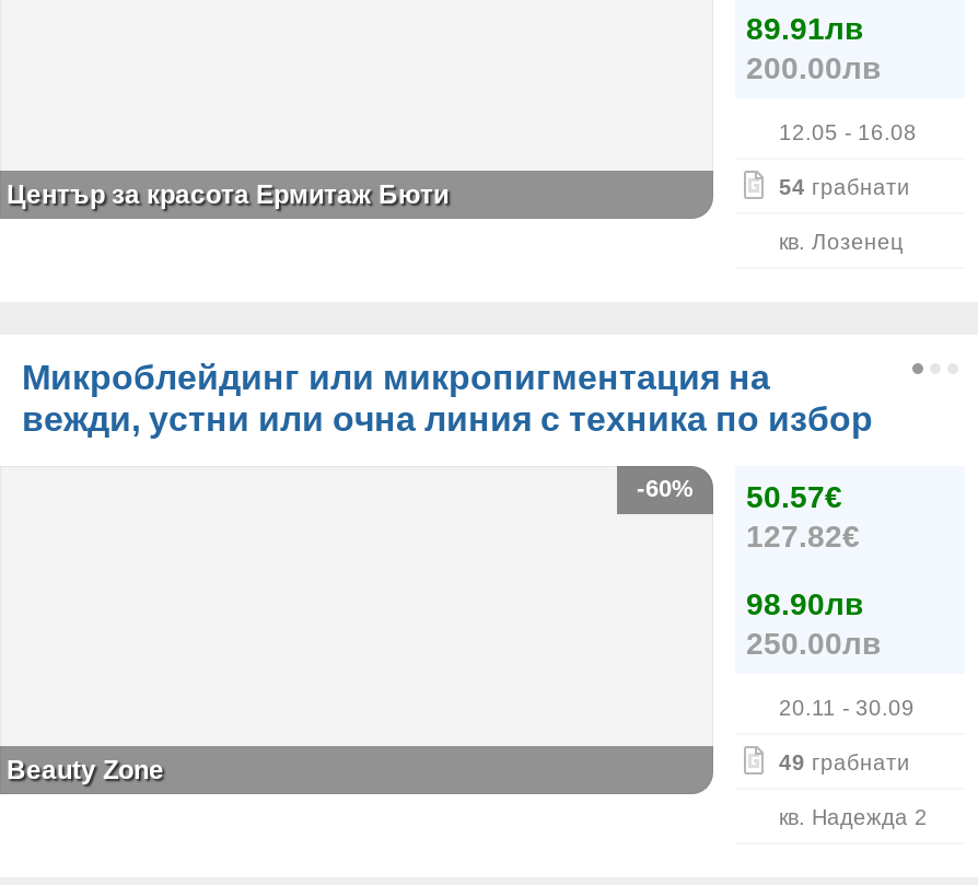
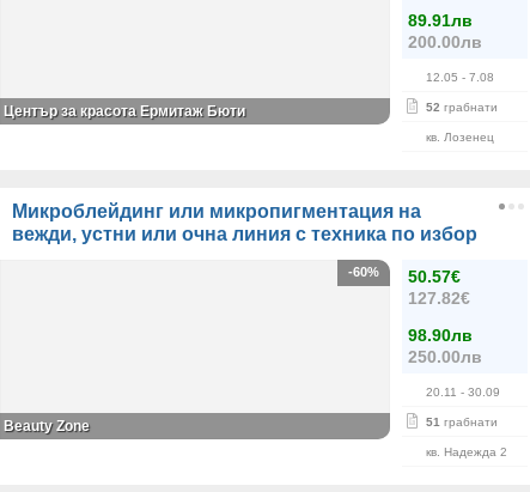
- 12.05 - 16.08
+ 12.05 - 7.08

- 54 грабнати
+ 52 грабнати

- 49 грабнати
+ 51 грабнати
